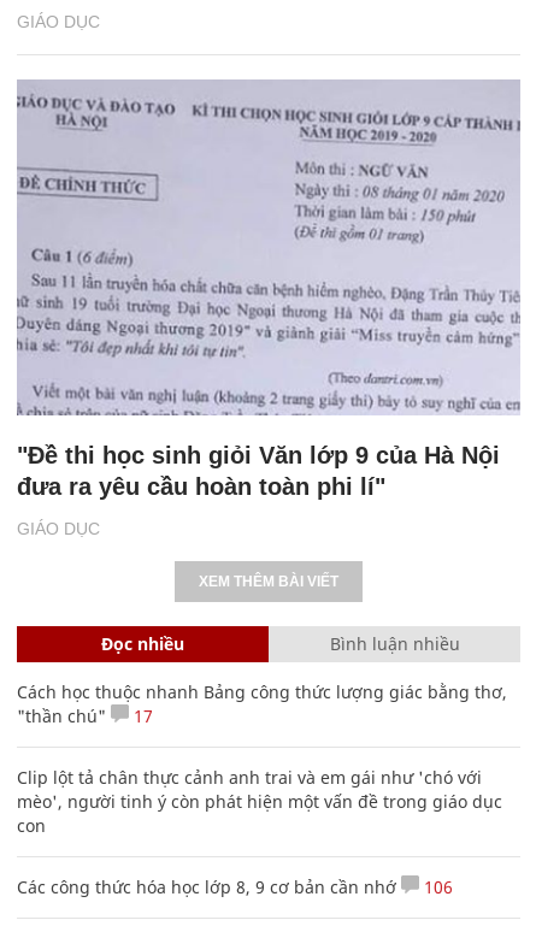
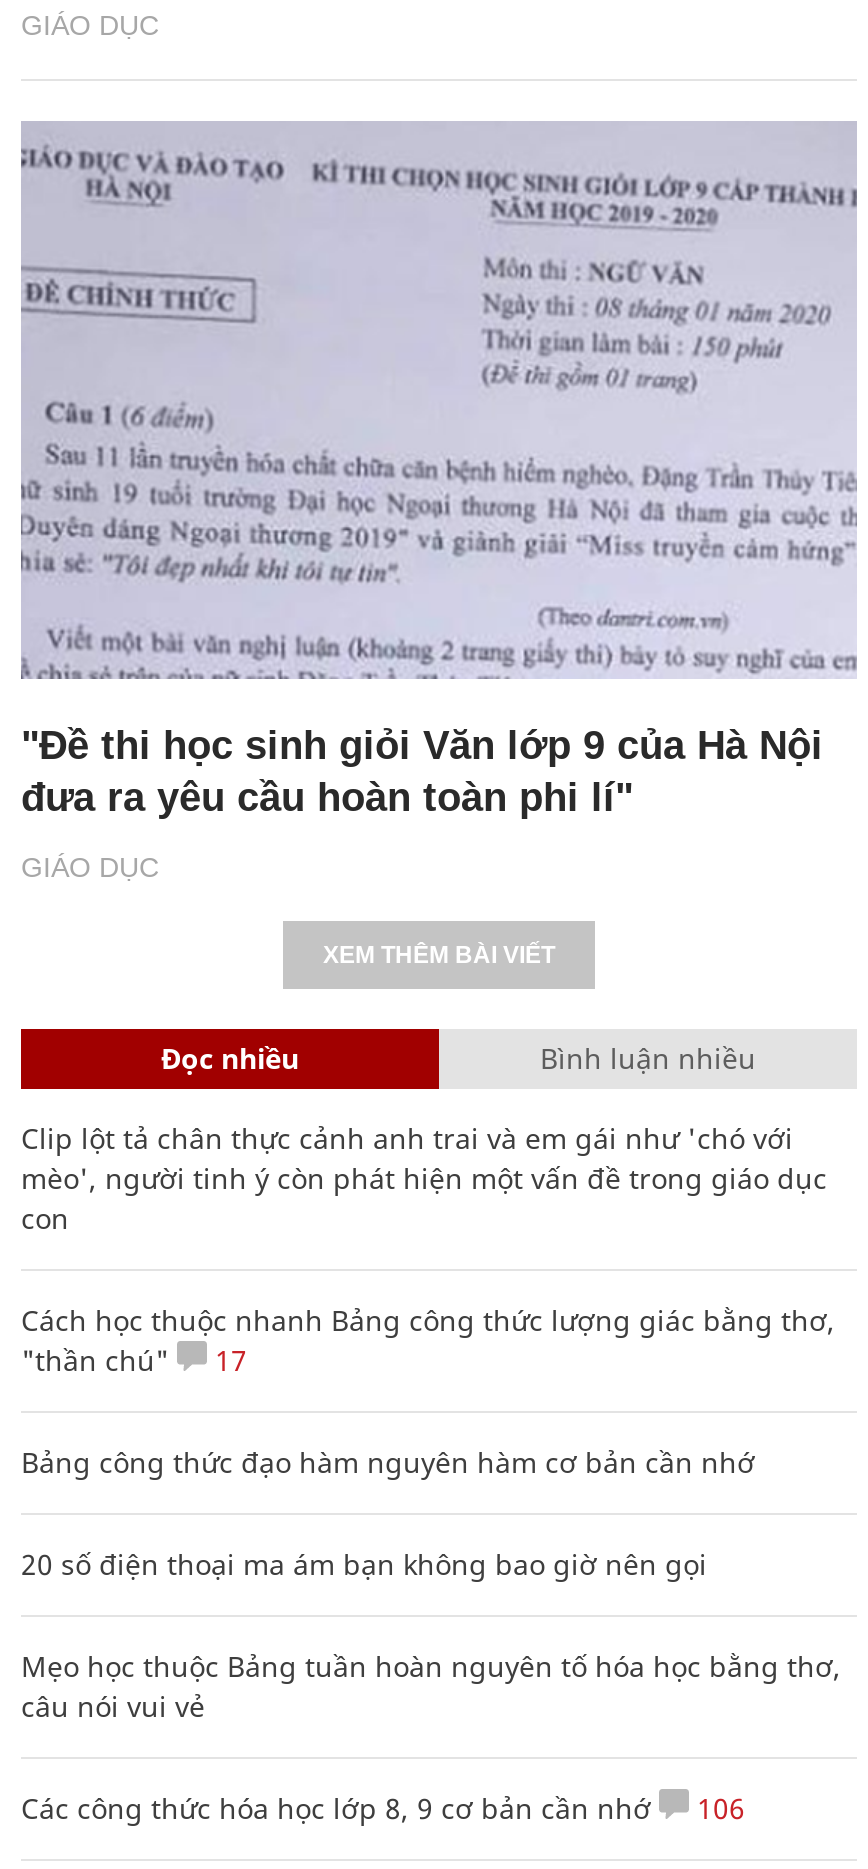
+ Bảng công thức đạo hàm nguyên hàm cơ bản cần nhớ
+ 20 số điện thoại ma ám bạn không bao giờ nên gọi
+ Mẹo học thuộc Bảng tuần hoàn nguyên tố hóa học bằng thơ,
+ câu nói vui vẻ

moved up: Clip lột tả chân thực cảnh anh trai và em gái như 'chó với | mèo', người tinh ý còn phát hiện một vấn đề trong giáo dục | con
